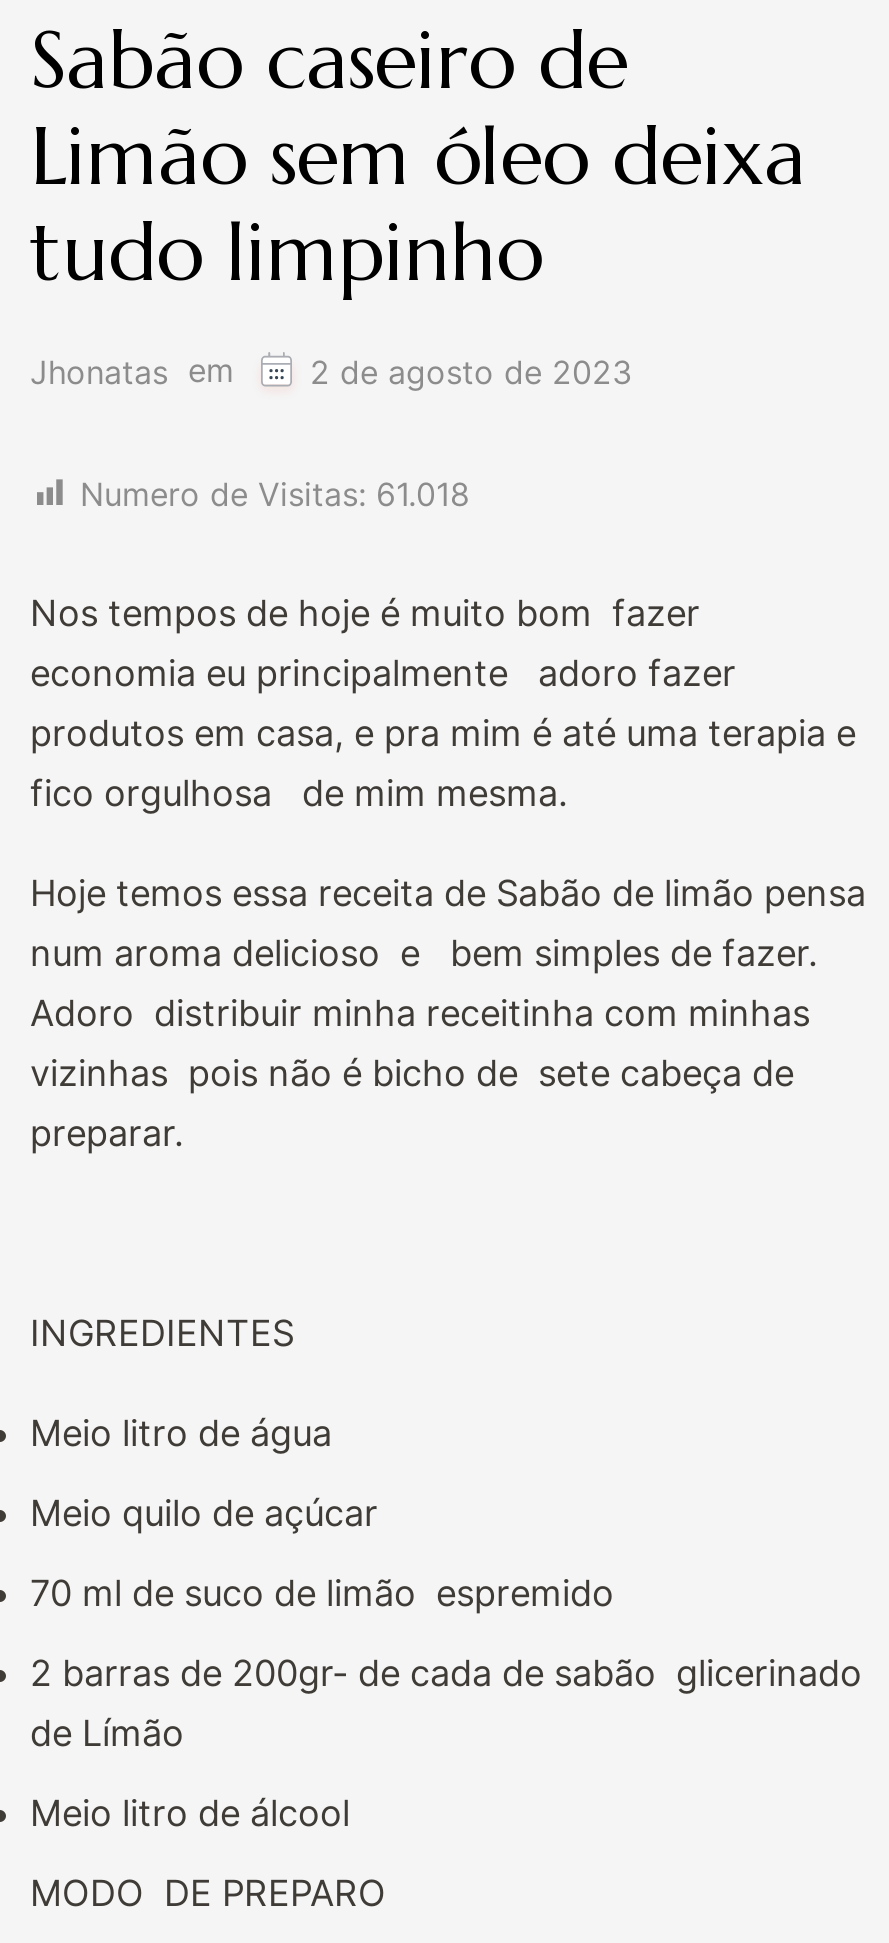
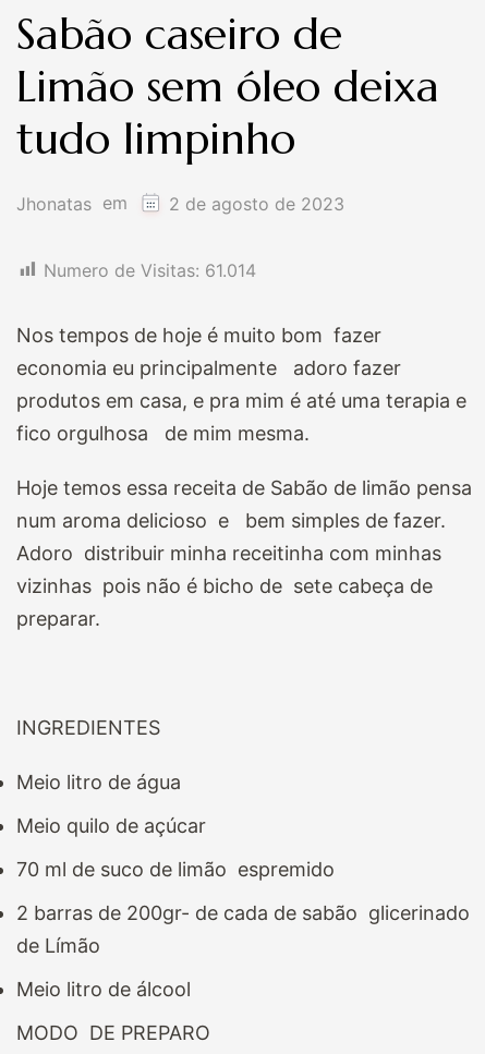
- Numero de Visitas: 61.018
+ Numero de Visitas: 61.014
